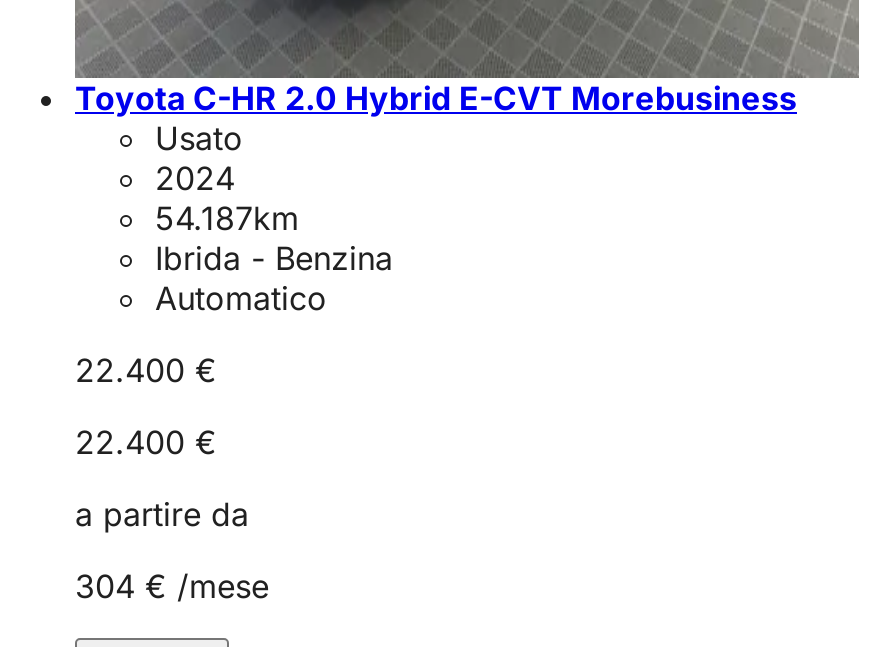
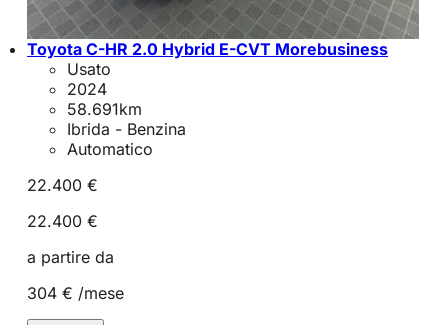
- 54.187km
+ 58.691km
